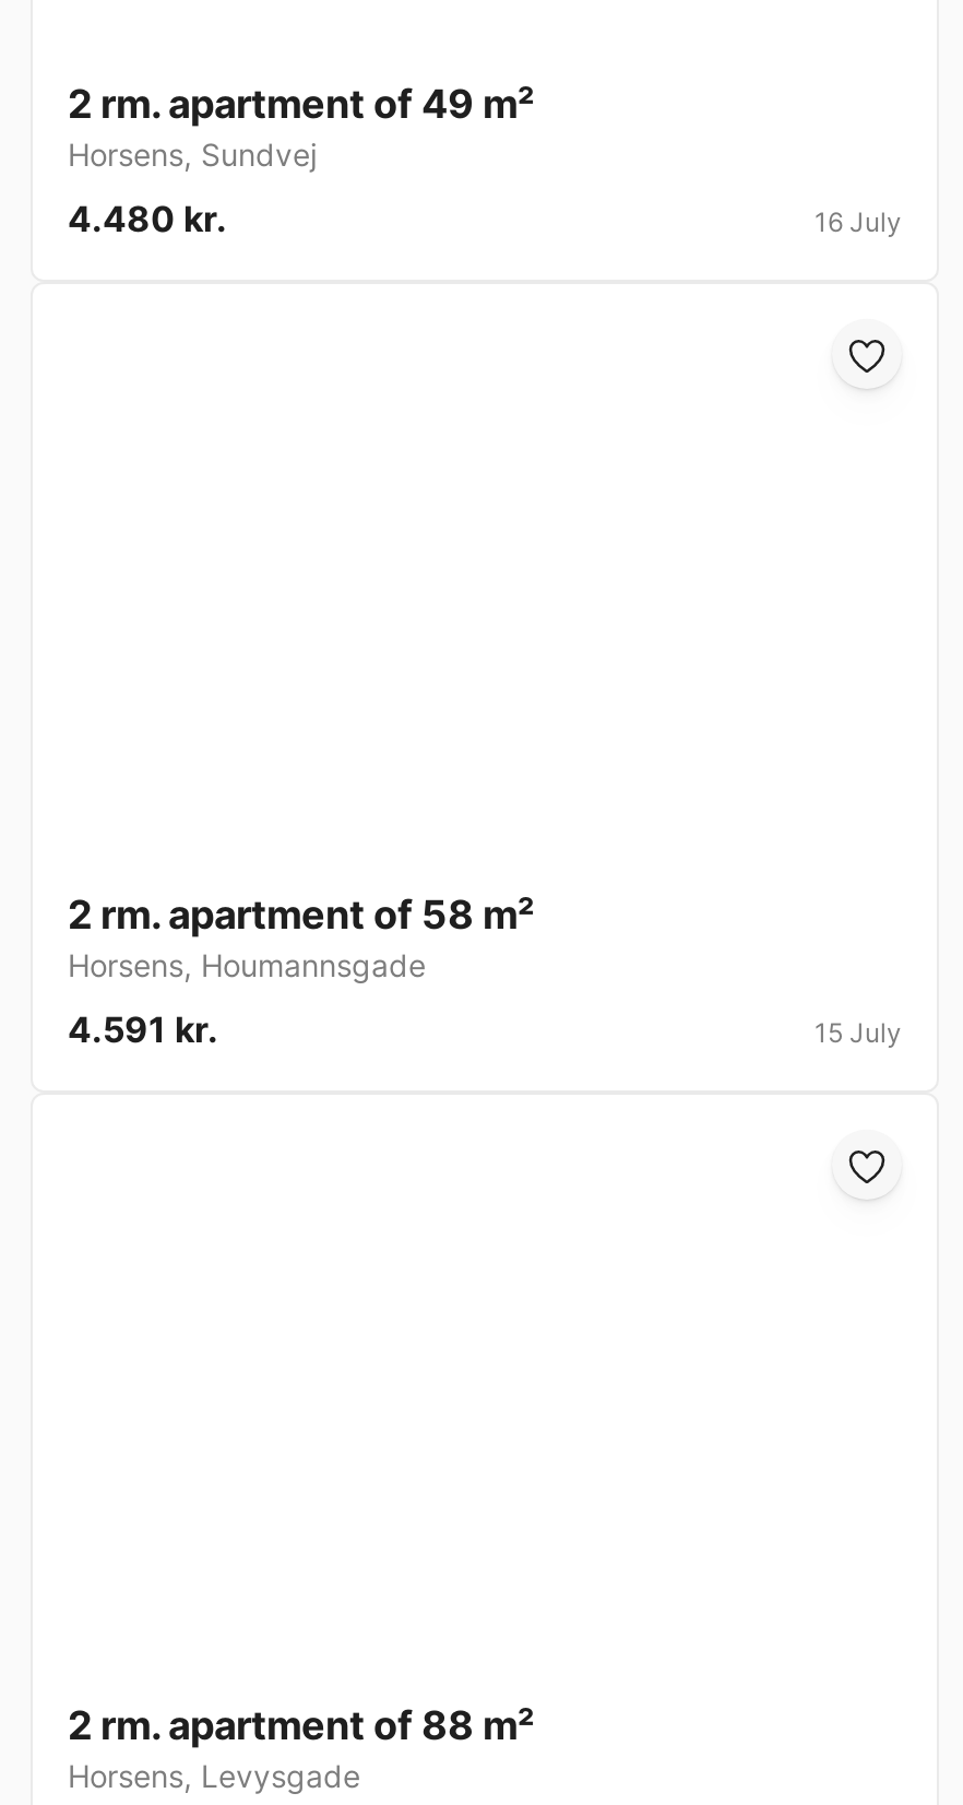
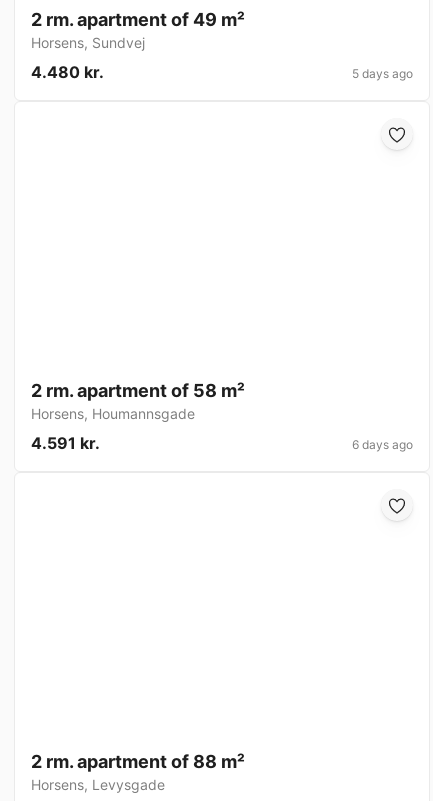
- 16 July
+ 5 days ago

- 15 July
+ 6 days ago
